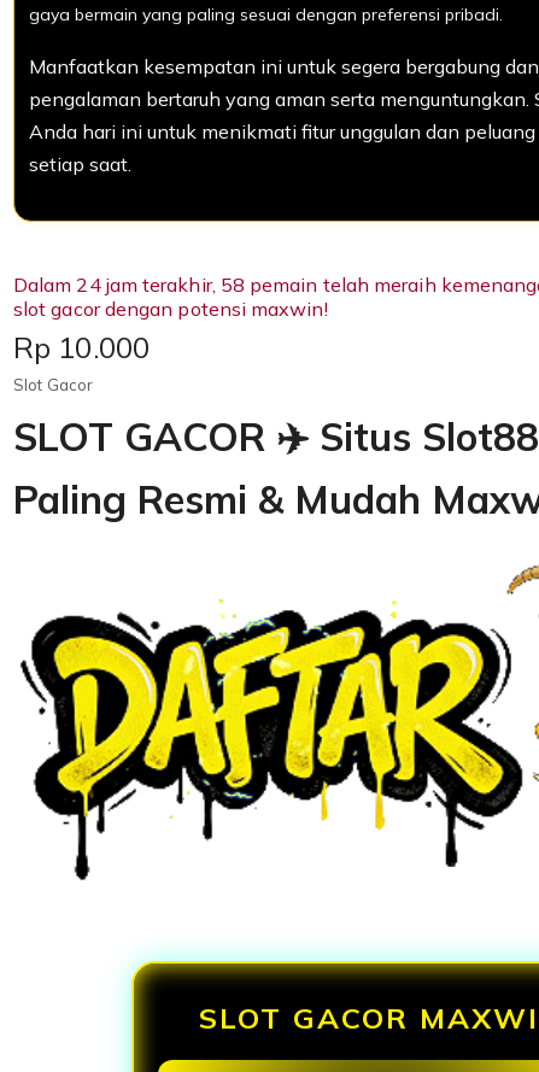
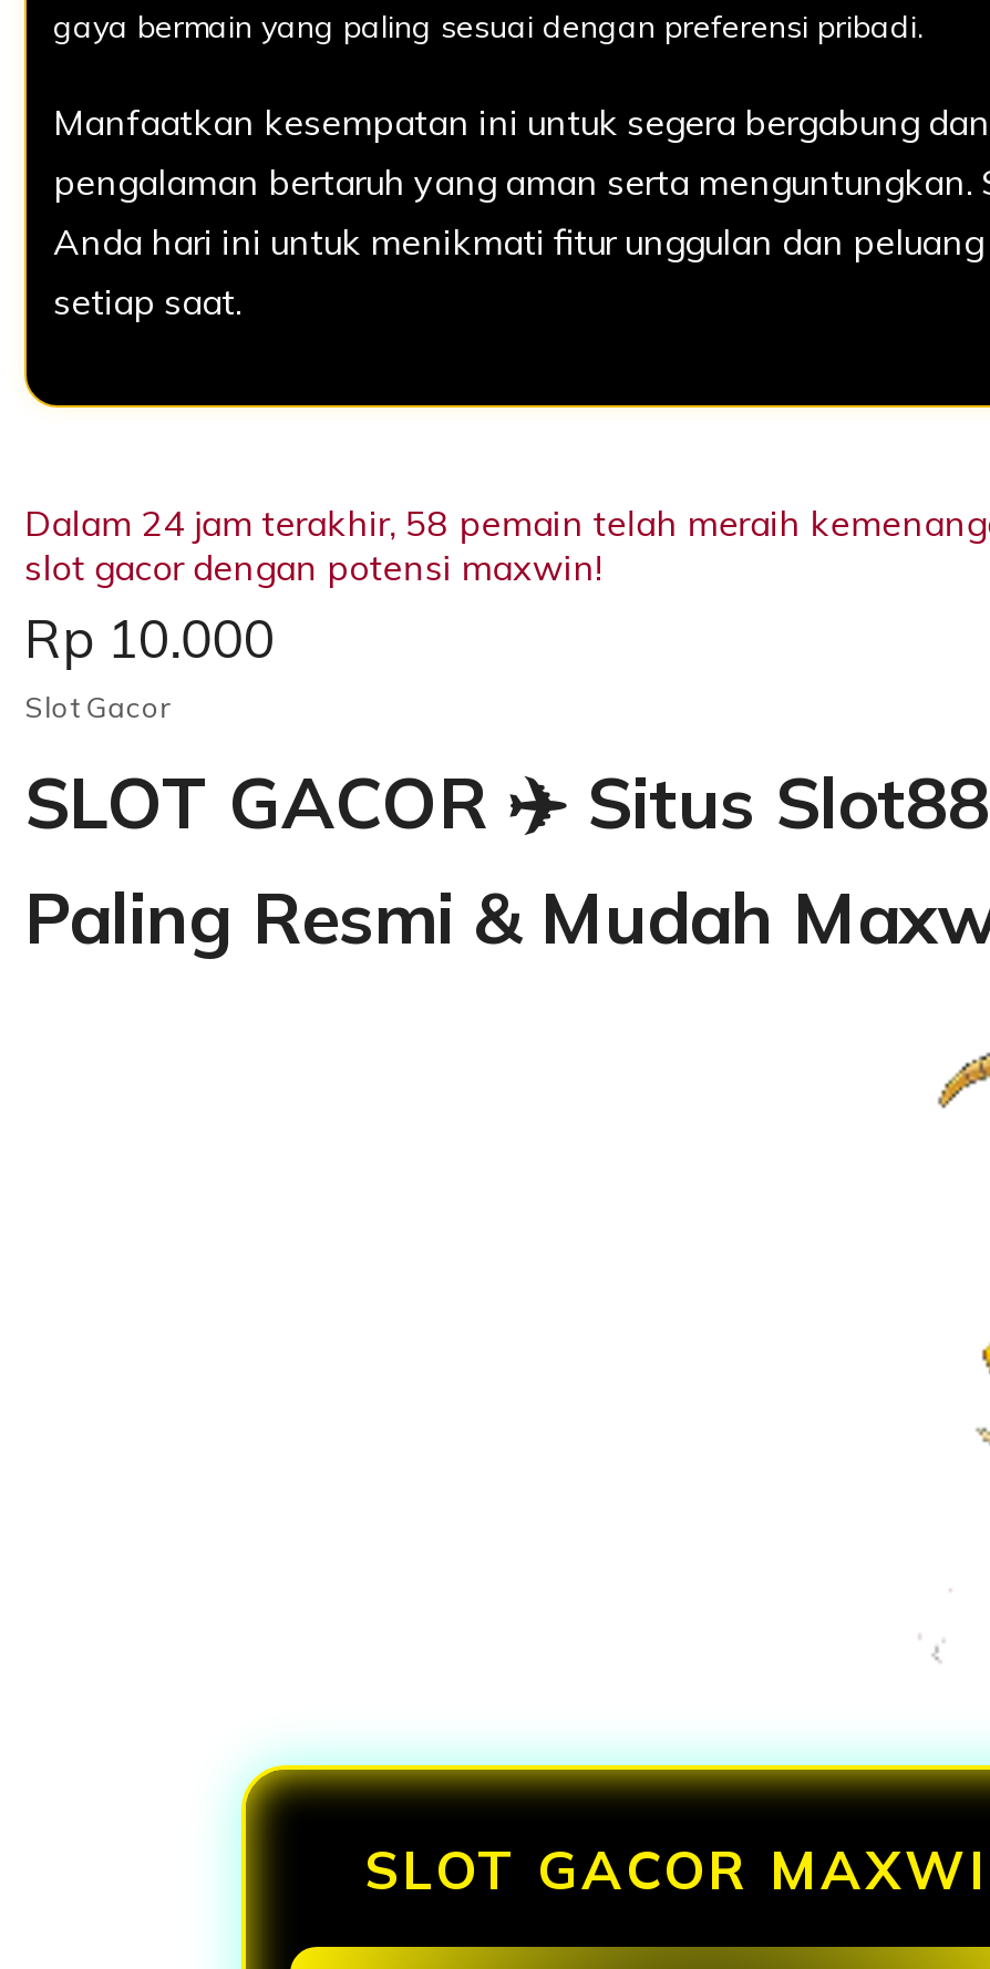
- [image]
